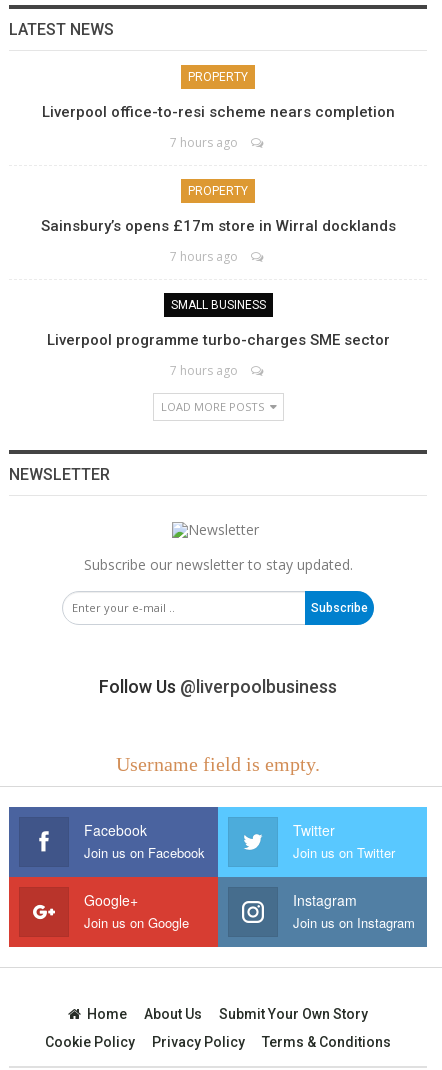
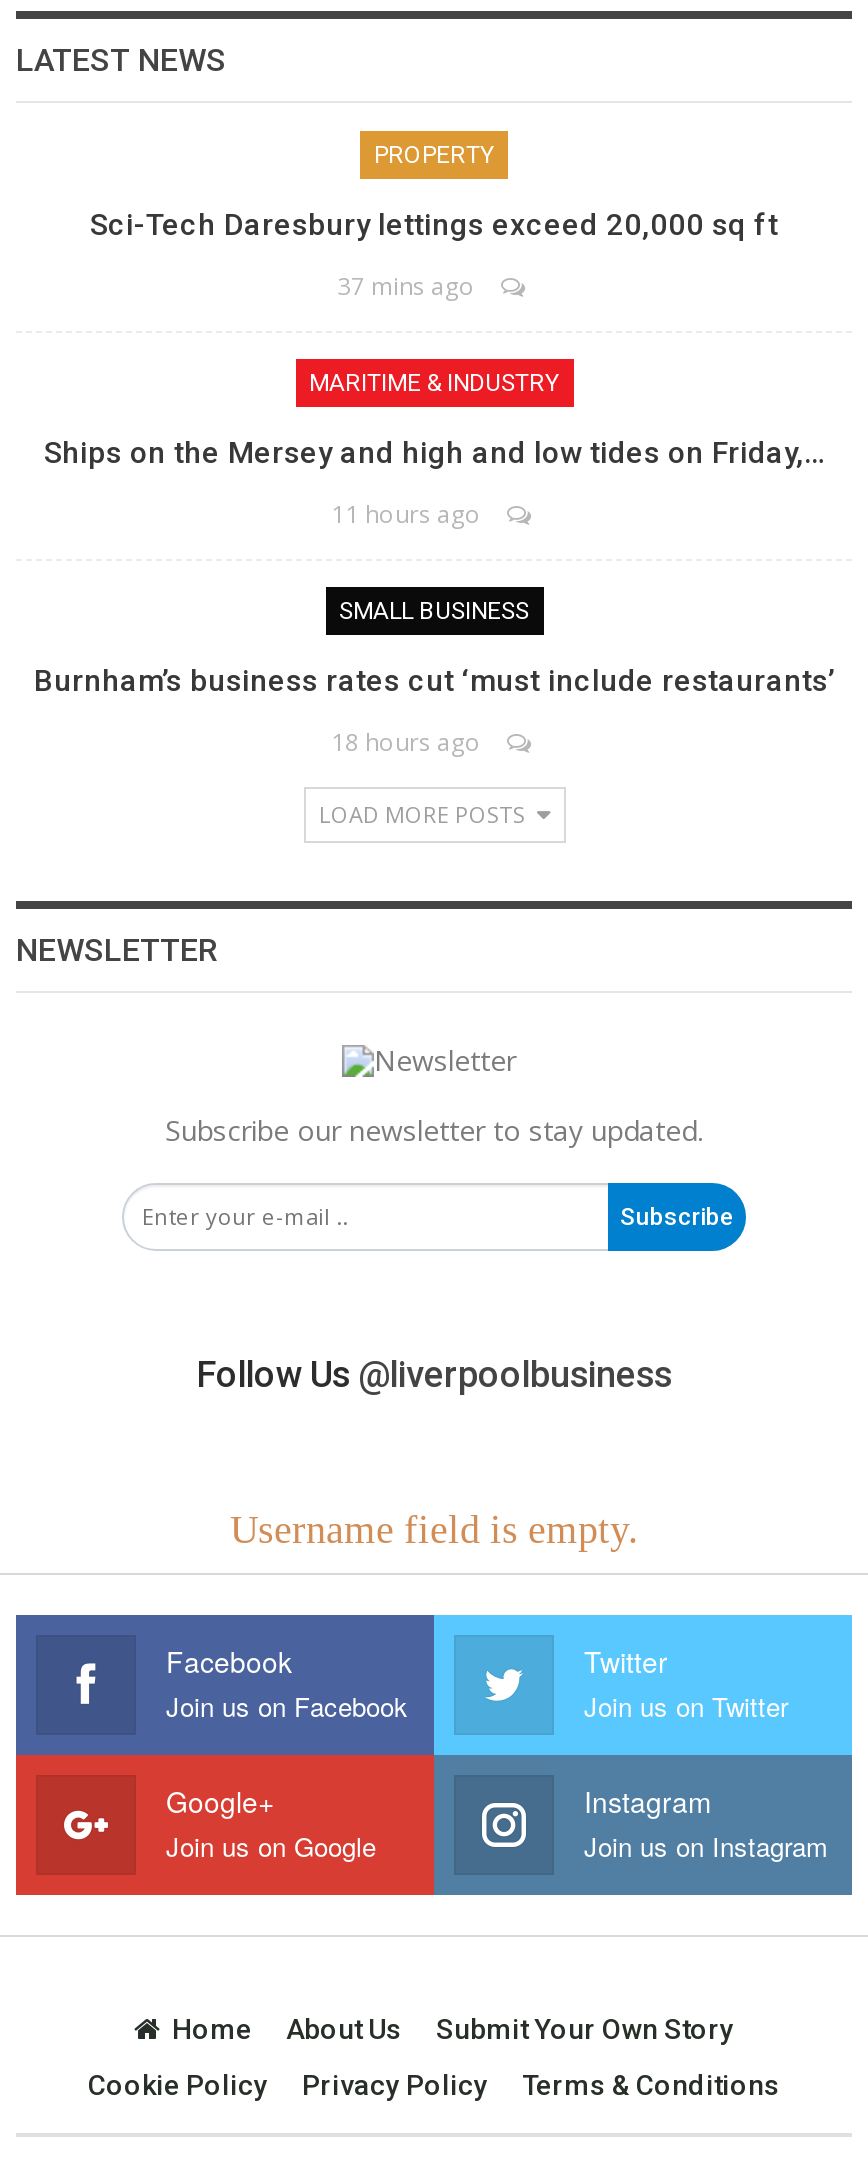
- Liverpool office-to-resi scheme nears completion
+ Sci-Tech Daresbury lettings exceed 20,000 sq ft

- 7 hours ago
+ 37 mins ago

- PROPERTY
+ MARITIME & INDUSTRY

- Sainsbury’s opens £17m store in Wirral docklands
+ Ships on the Mersey and high and low tides on Friday,…

- 7 hours ago
+ 11 hours ago

- Liverpool programme turbo-charges SME sector
+ Burnham’s business rates cut ‘must include restaurants’

- 7 hours ago
+ 18 hours ago
